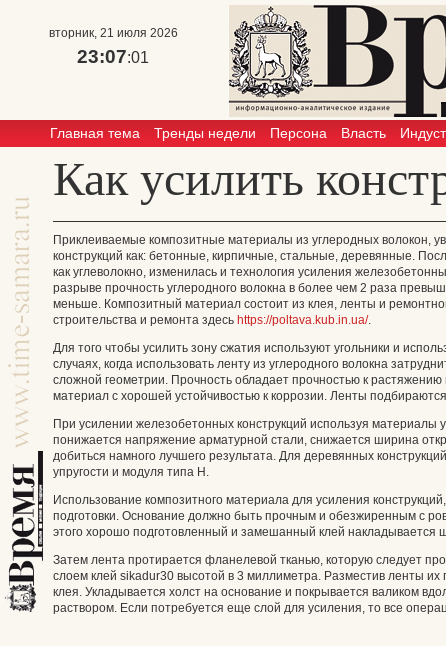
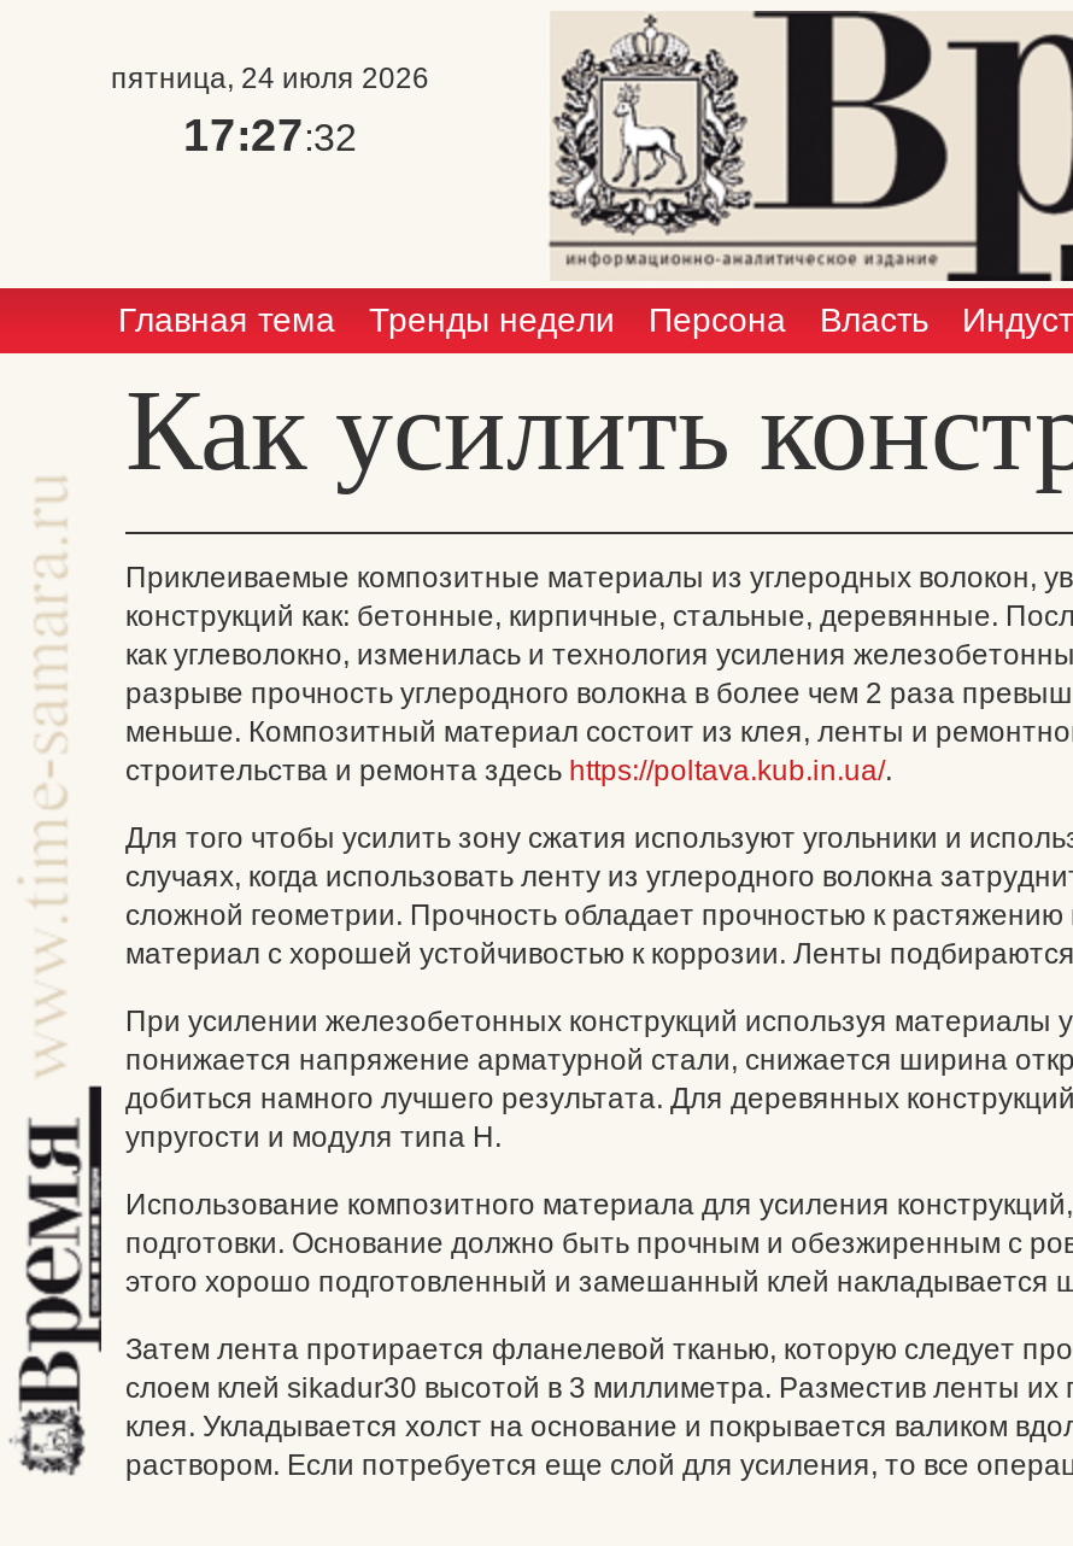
- вторник, 21 июля 2026
+ пятница, 24 июля 2026

- 23:07:01
+ 17:27:32
